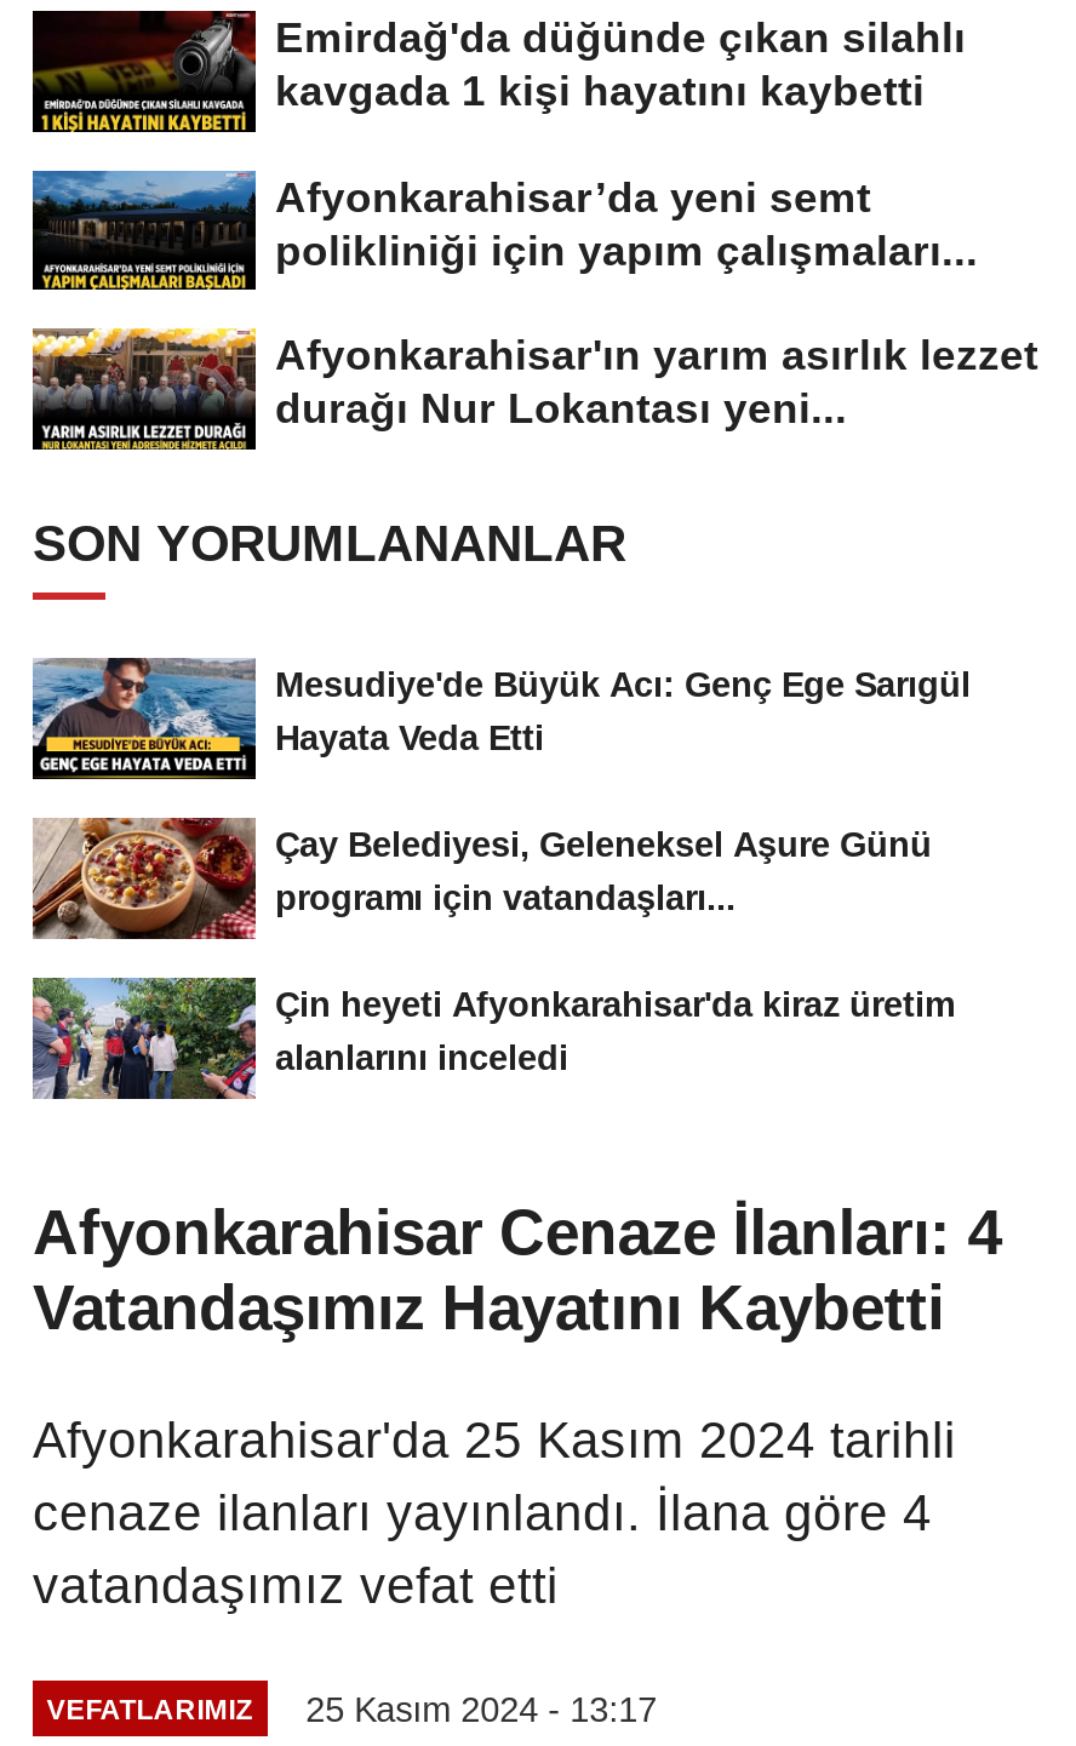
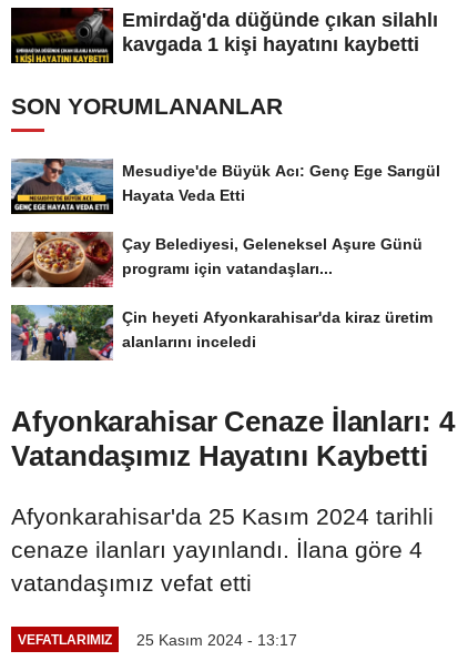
- [image]
- Afyonkarahisar’da yeni semt
- polikliniği için yapım çalışmaları...
- Afyonkarahisar'ın yarım asırlık lezzet
- durağı Nur Lokantası yeni...

- [image]
